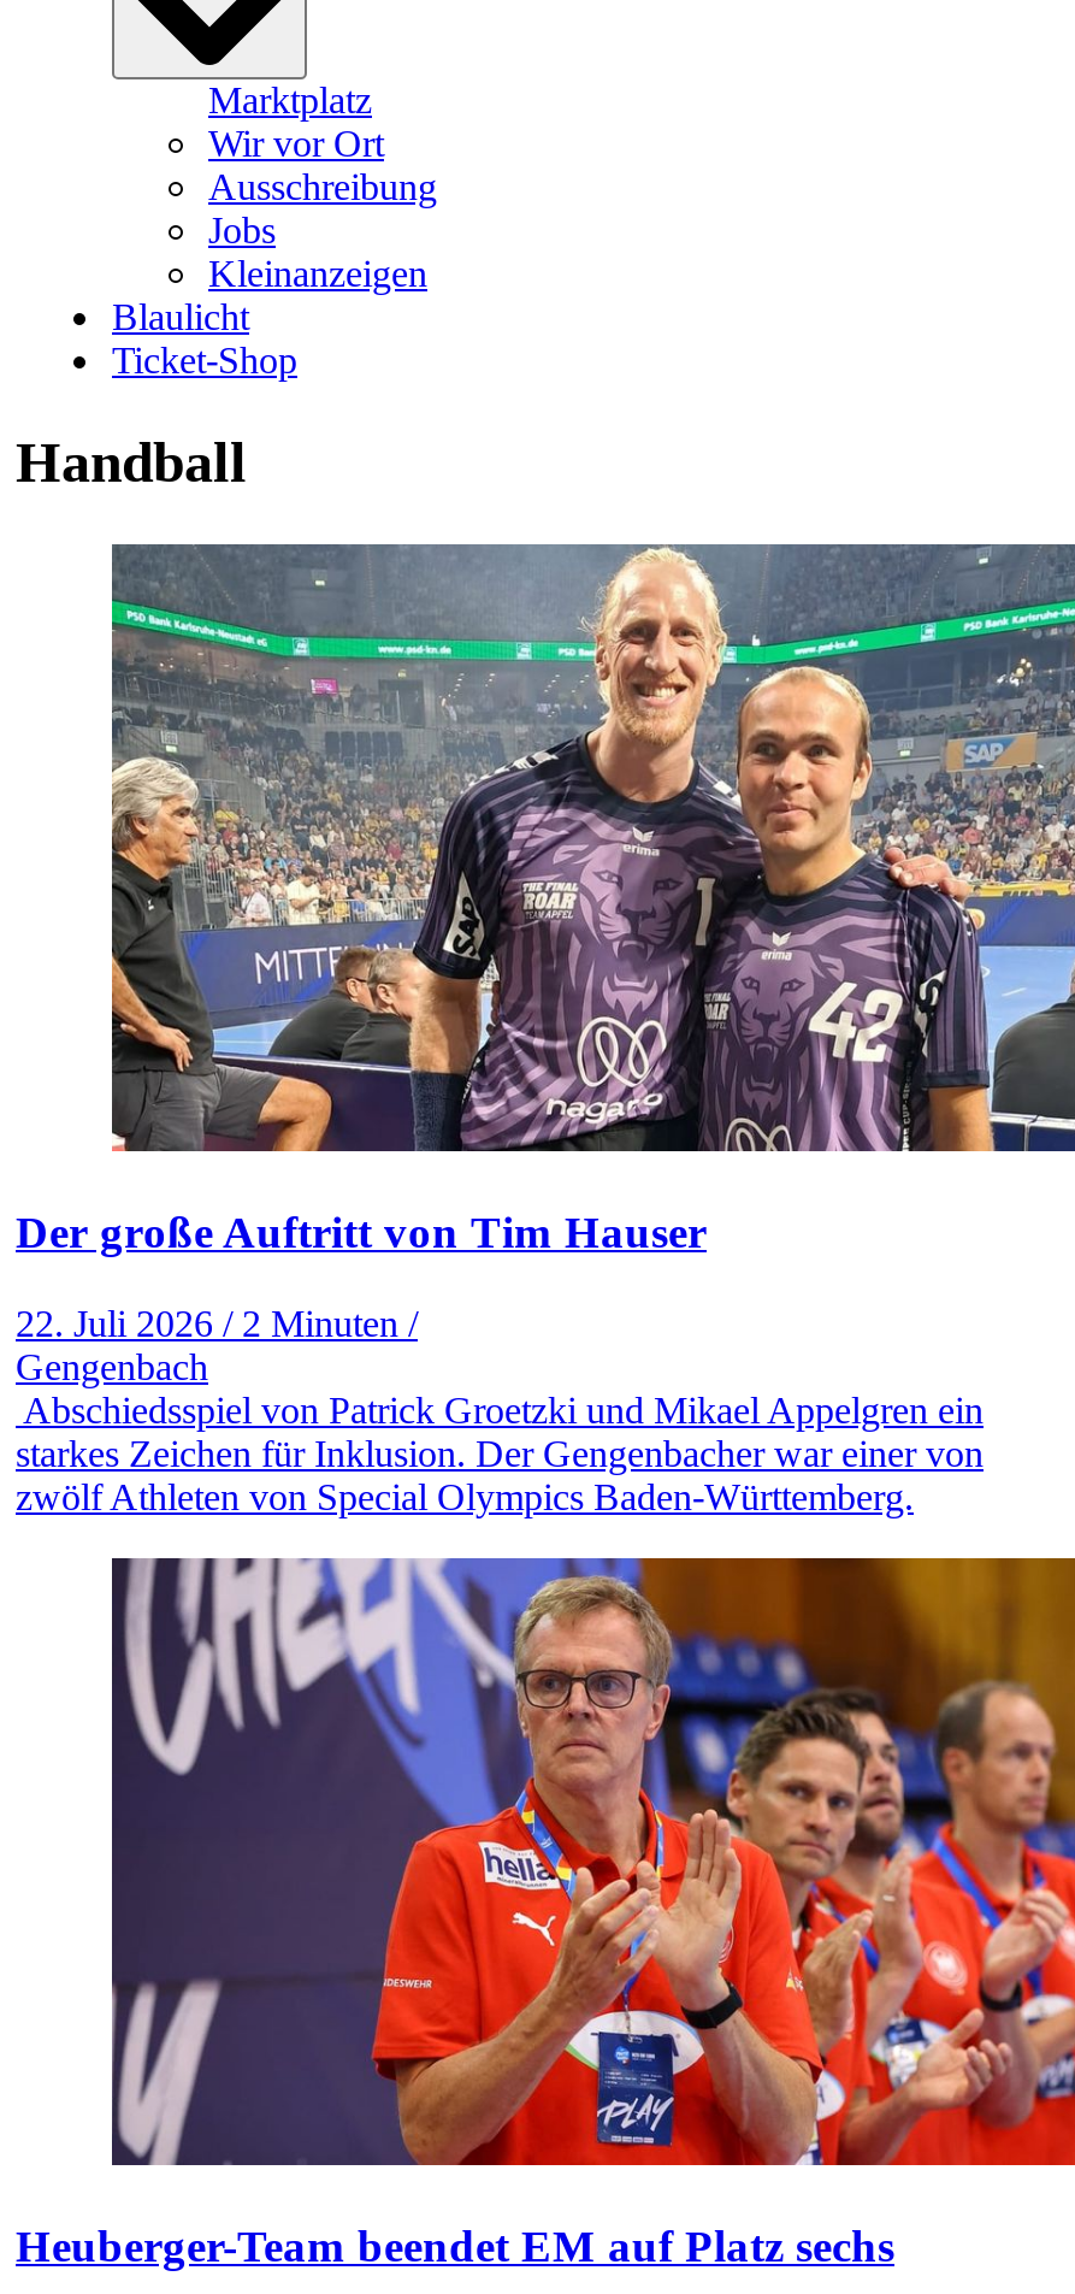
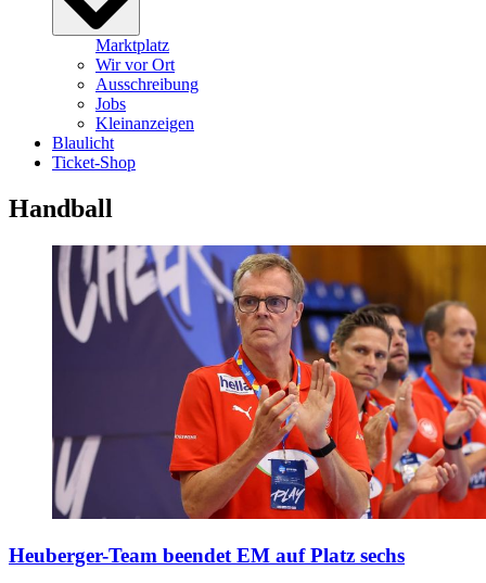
- [image]
- Der große Auftritt von Tim Hauser
- 22. Juli 2026 / 2 Minuten /
- Gengenbach
- Abschiedsspiel von Patrick Groetzki und Mikael Appelgren ein
- starkes Zeichen für Inklusion. Der Gengenbacher war einer von
- zwölf Athleten von Special Olympics Baden-Württemberg.
